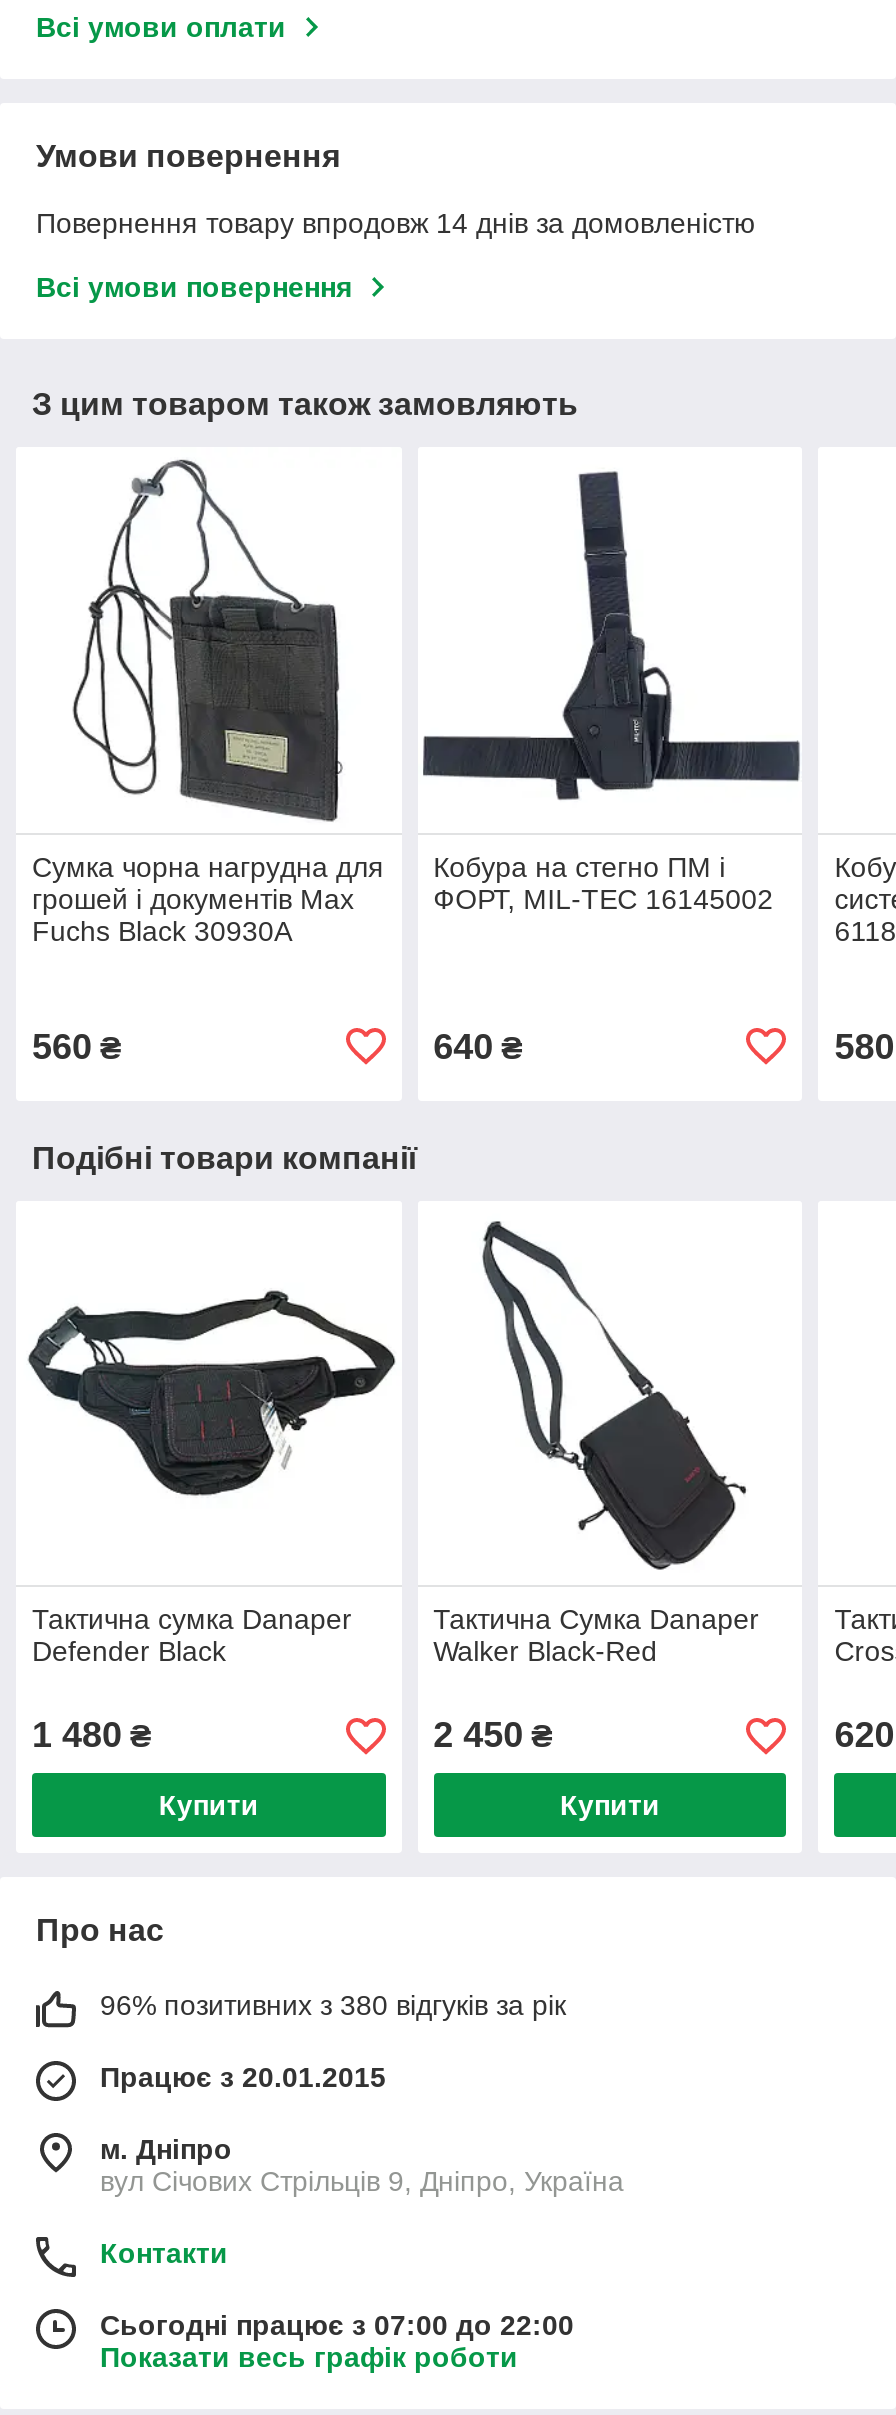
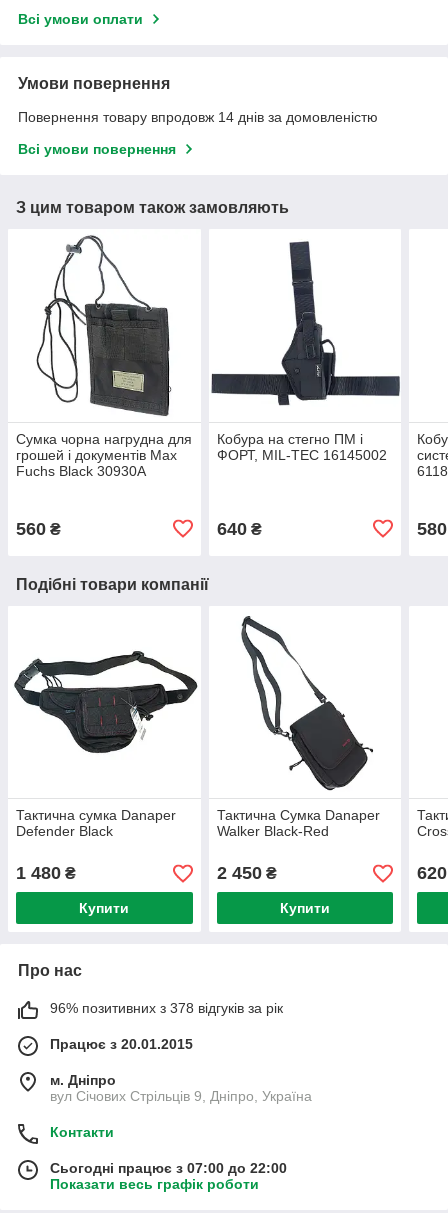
- 96% позитивних з 380 відгуків за рік
+ 96% позитивних з 378 відгуків за рік
